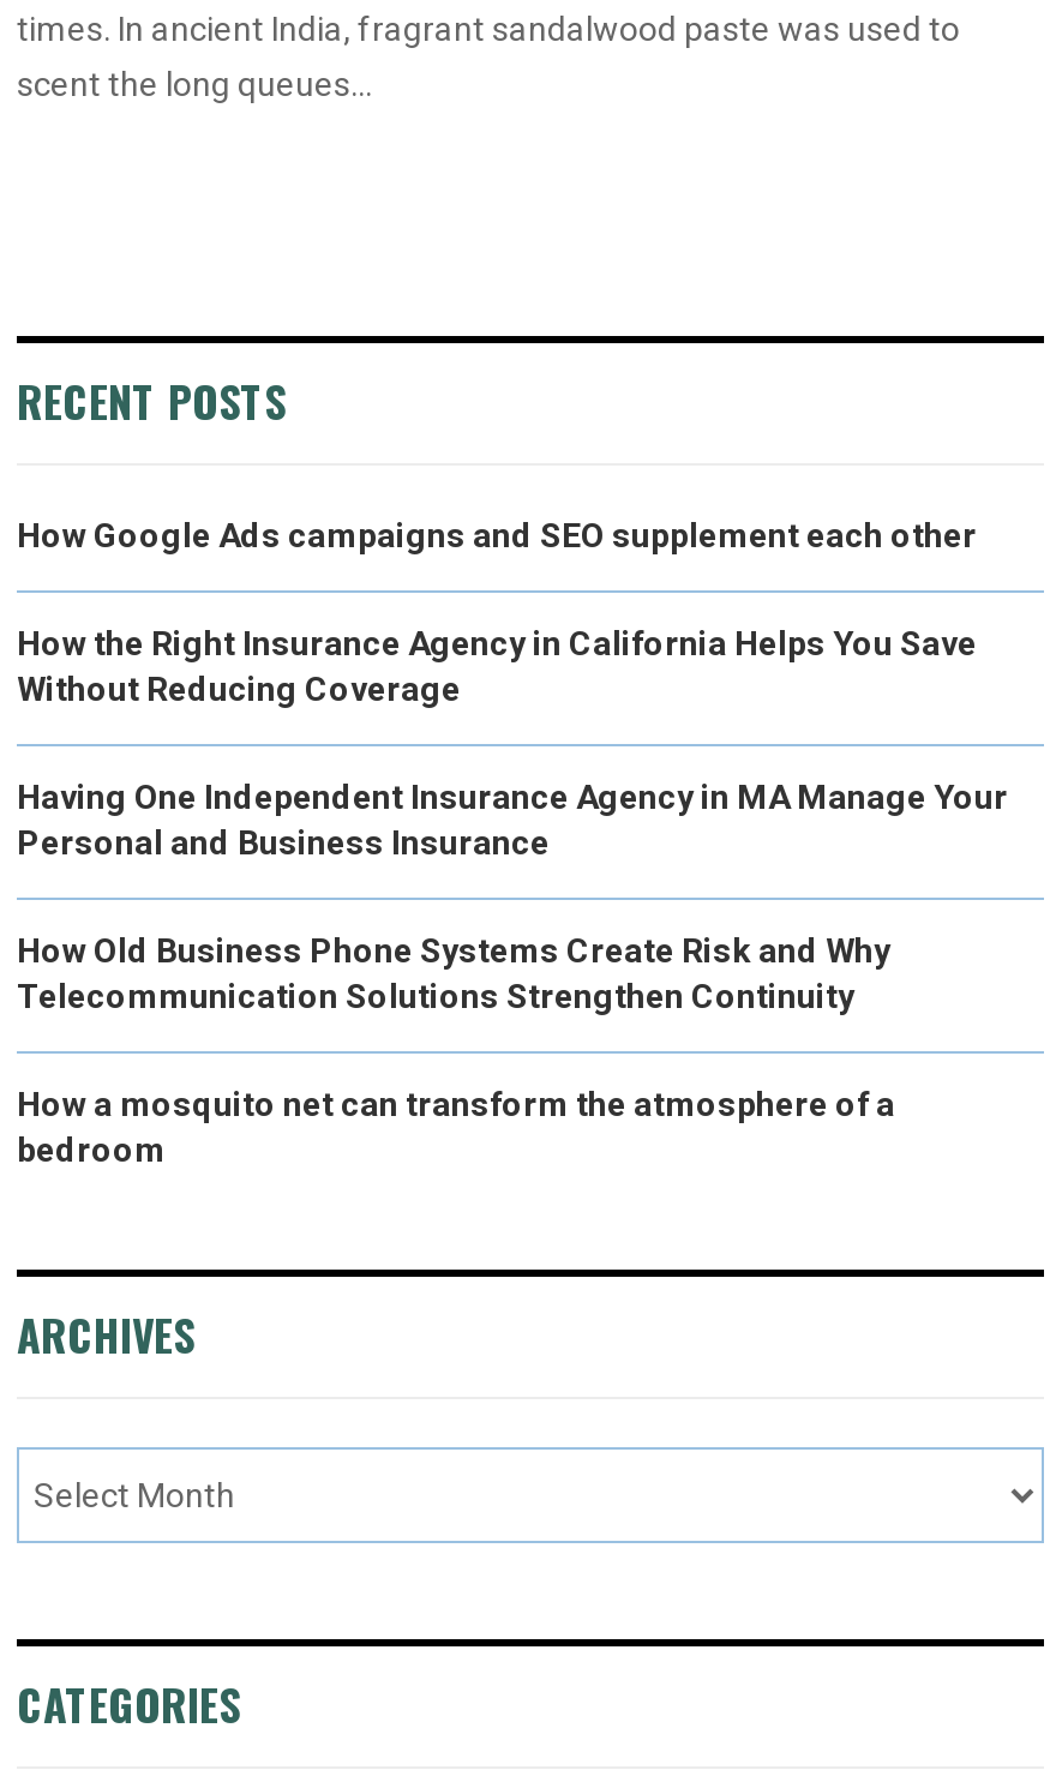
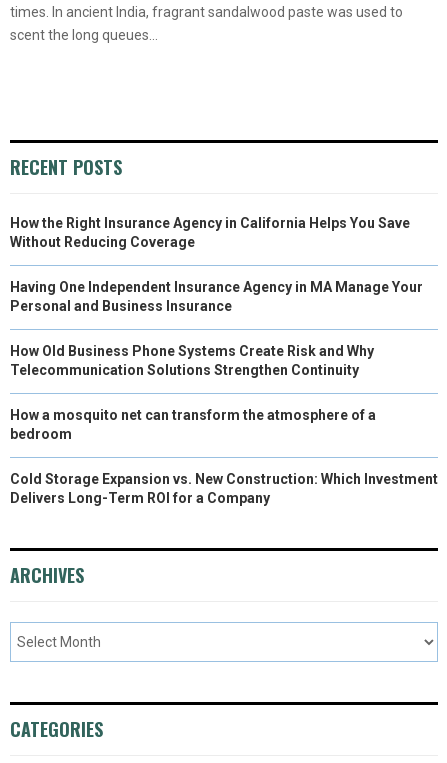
- How Google Ads campaigns and SEO supplement each other

moved up: How the Right Insurance Agency in California Helps You Save | Without Reducing Coverage | Having One Independent Insurance Agency in MA Manage Your | Personal and Business Insurance | How Old Business Phone Systems Create Risk and Why | Telecommunication Solutions Strengthen Continuity | How a mosquito net can transform the atmosphere of a | bedroom

+ Cold Storage Expansion vs. New Construction: Which Investment
+ Delivers Long-Term ROI for a Company
